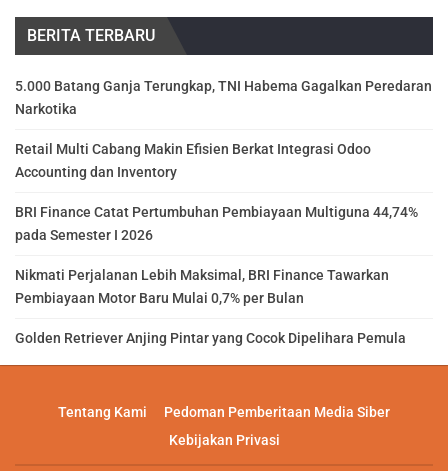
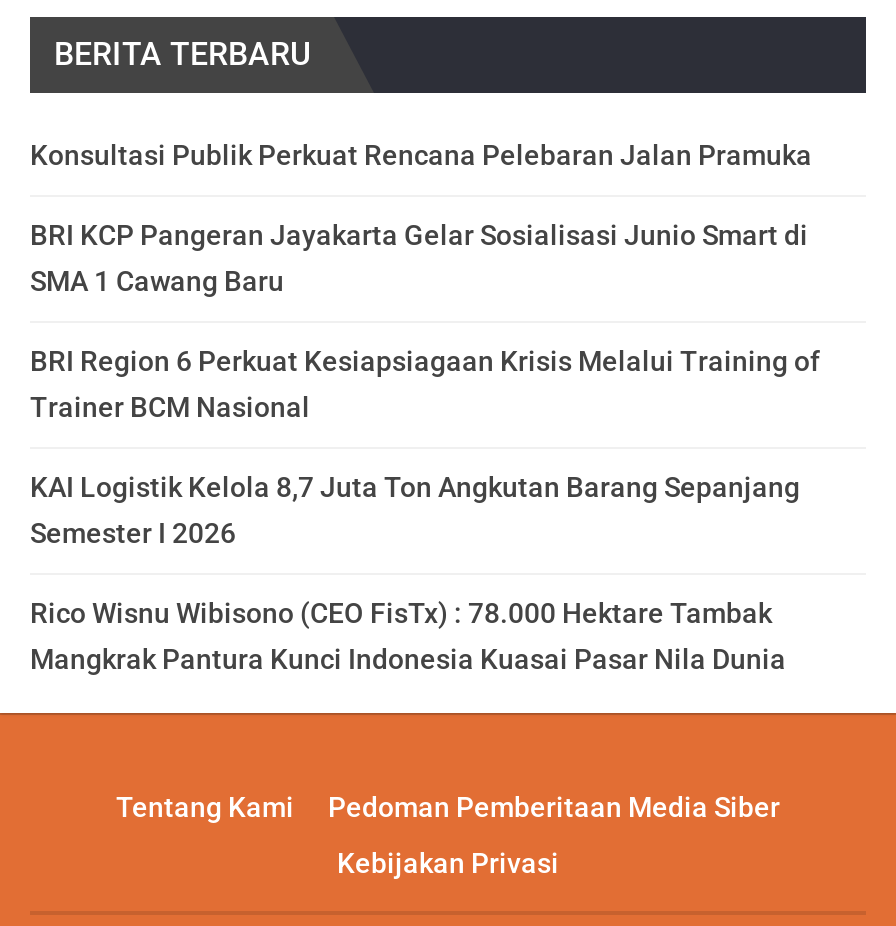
- 5.000 Batang Ganja Terungkap, TNI Habema Gagalkan Peredaran
- Narkotika
+ Konsultasi Publik Perkuat Rencana Pelebaran Jalan Pramuka

- Retail Multi Cabang Makin Efisien Berkat Integrasi Odoo
- Accounting dan Inventory
+ BRI KCP Pangeran Jayakarta Gelar Sosialisasi Junio Smart di
+ SMA 1 Cawang Baru

- BRI Finance Catat Pertumbuhan Pembiayaan Multiguna 44,74%
- pada Semester I 2026
+ BRI Region 6 Perkuat Kesiapsiagaan Krisis Melalui Training of
+ Trainer BCM Nasional

- Nikmati Perjalanan Lebih Maksimal, BRI Finance Tawarkan
- Pembiayaan Motor Baru Mulai 0,7% per Bulan
+ KAI Logistik Kelola 8,7 Juta Ton Angkutan Barang Sepanjang
+ Semester I 2026

- Golden Retriever Anjing Pintar yang Cocok Dipelihara Pemula
+ Rico Wisnu Wibisono (CEO FisTx) : 78.000 Hektare Tambak
+ Mangkrak Pantura Kunci Indonesia Kuasai Pasar Nila Dunia
